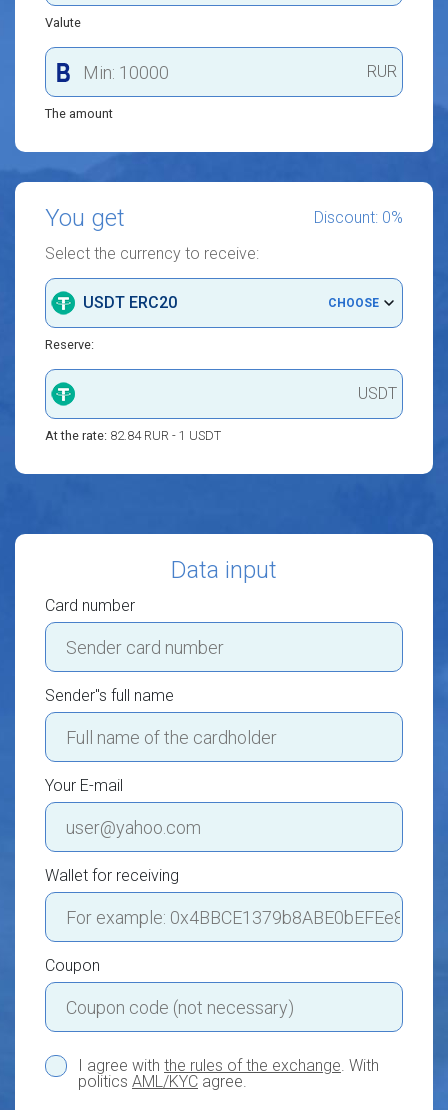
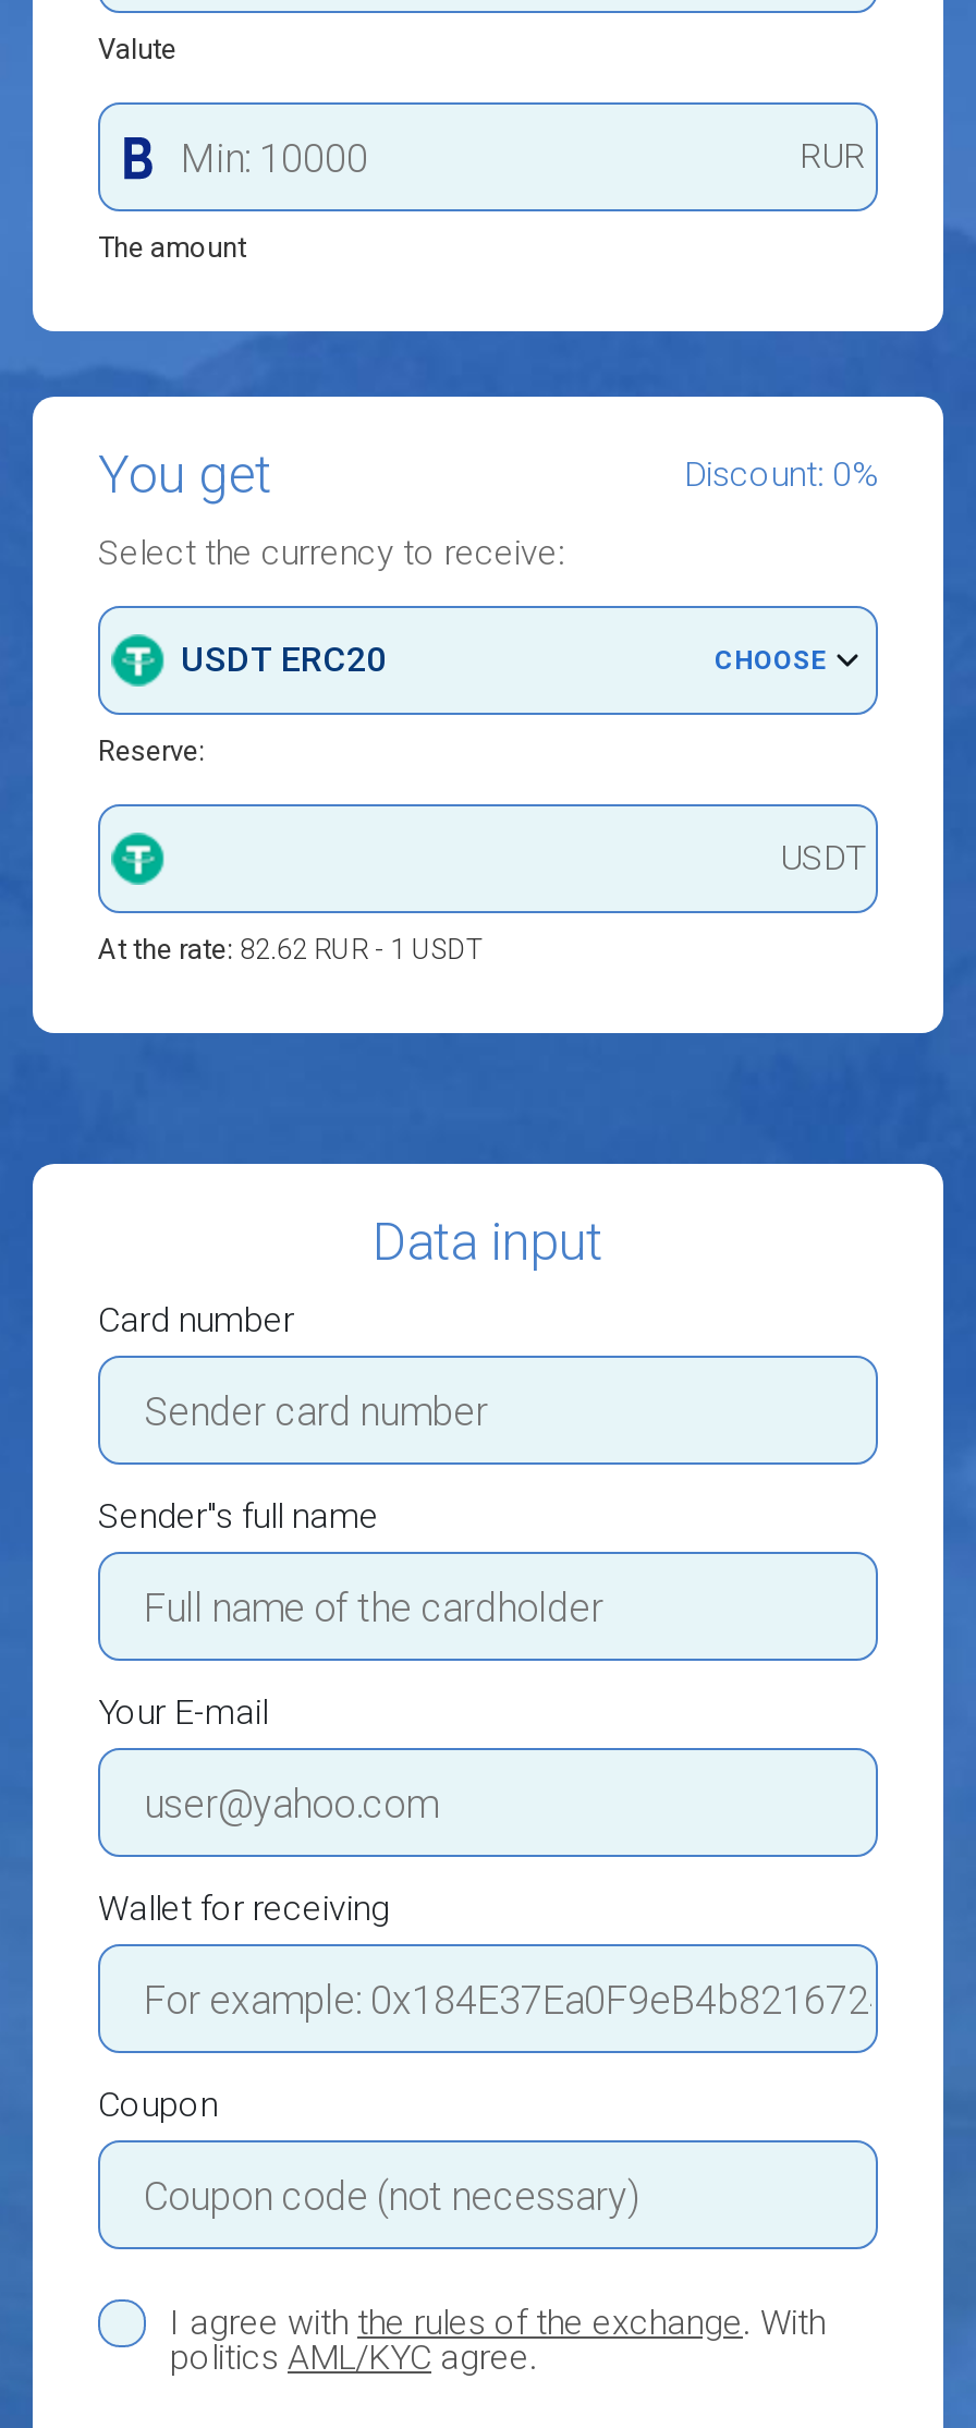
- At the rate: 82.84 RUR - 1 USDT
+ At the rate: 82.62 RUR - 1 USDT
